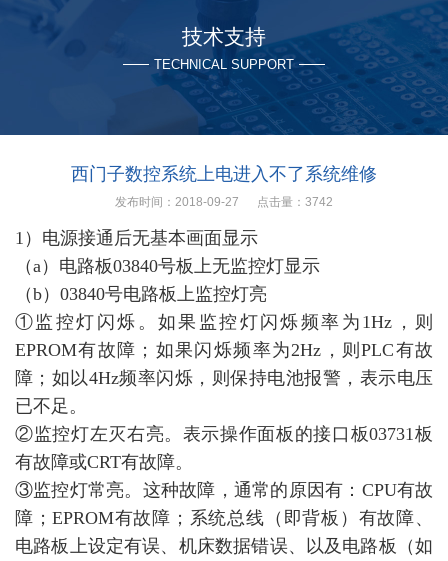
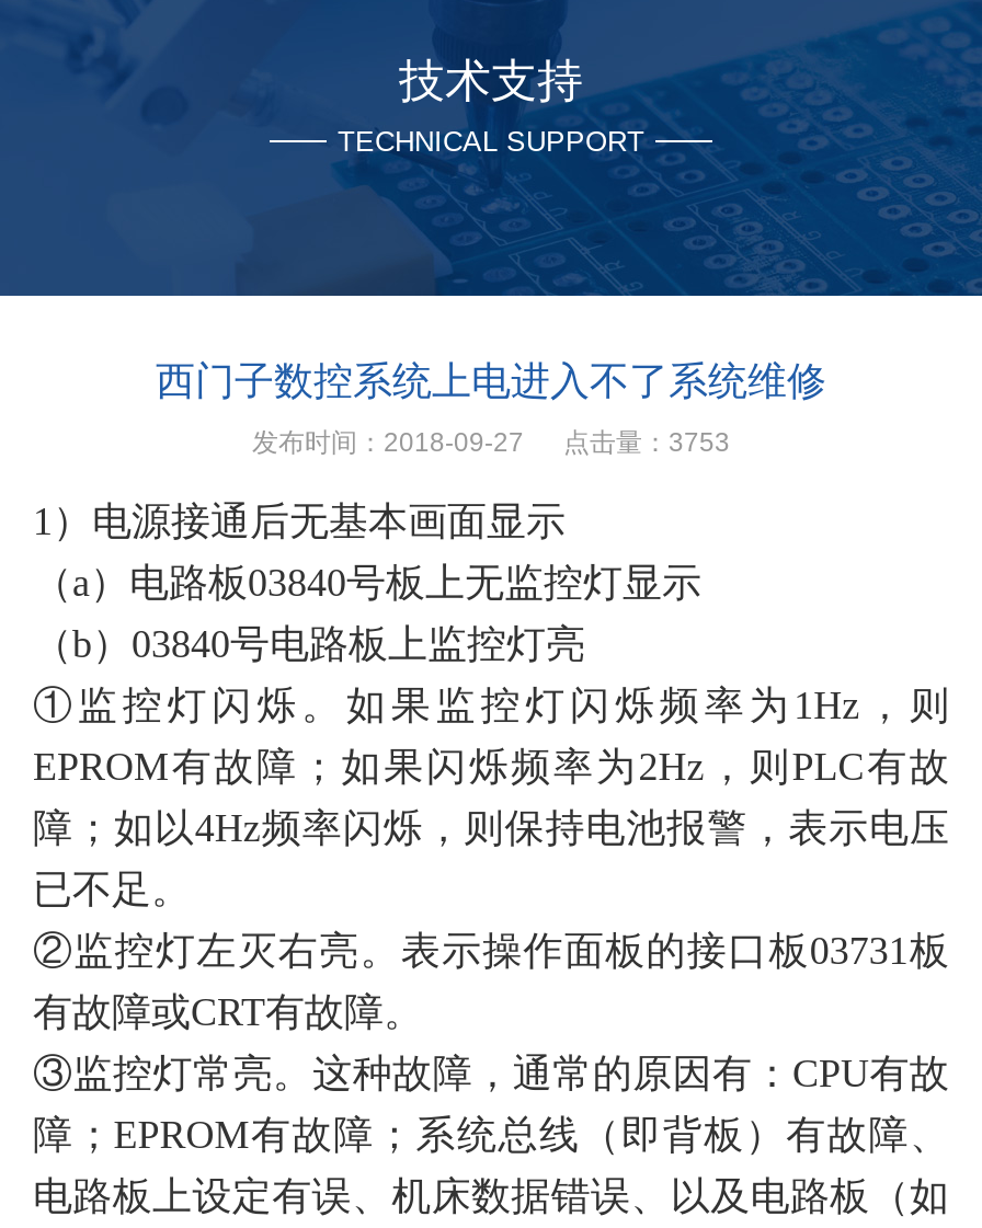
- 发布时间：2018-09-27 点击量：3742
+ 发布时间：2018-09-27 点击量：3753
